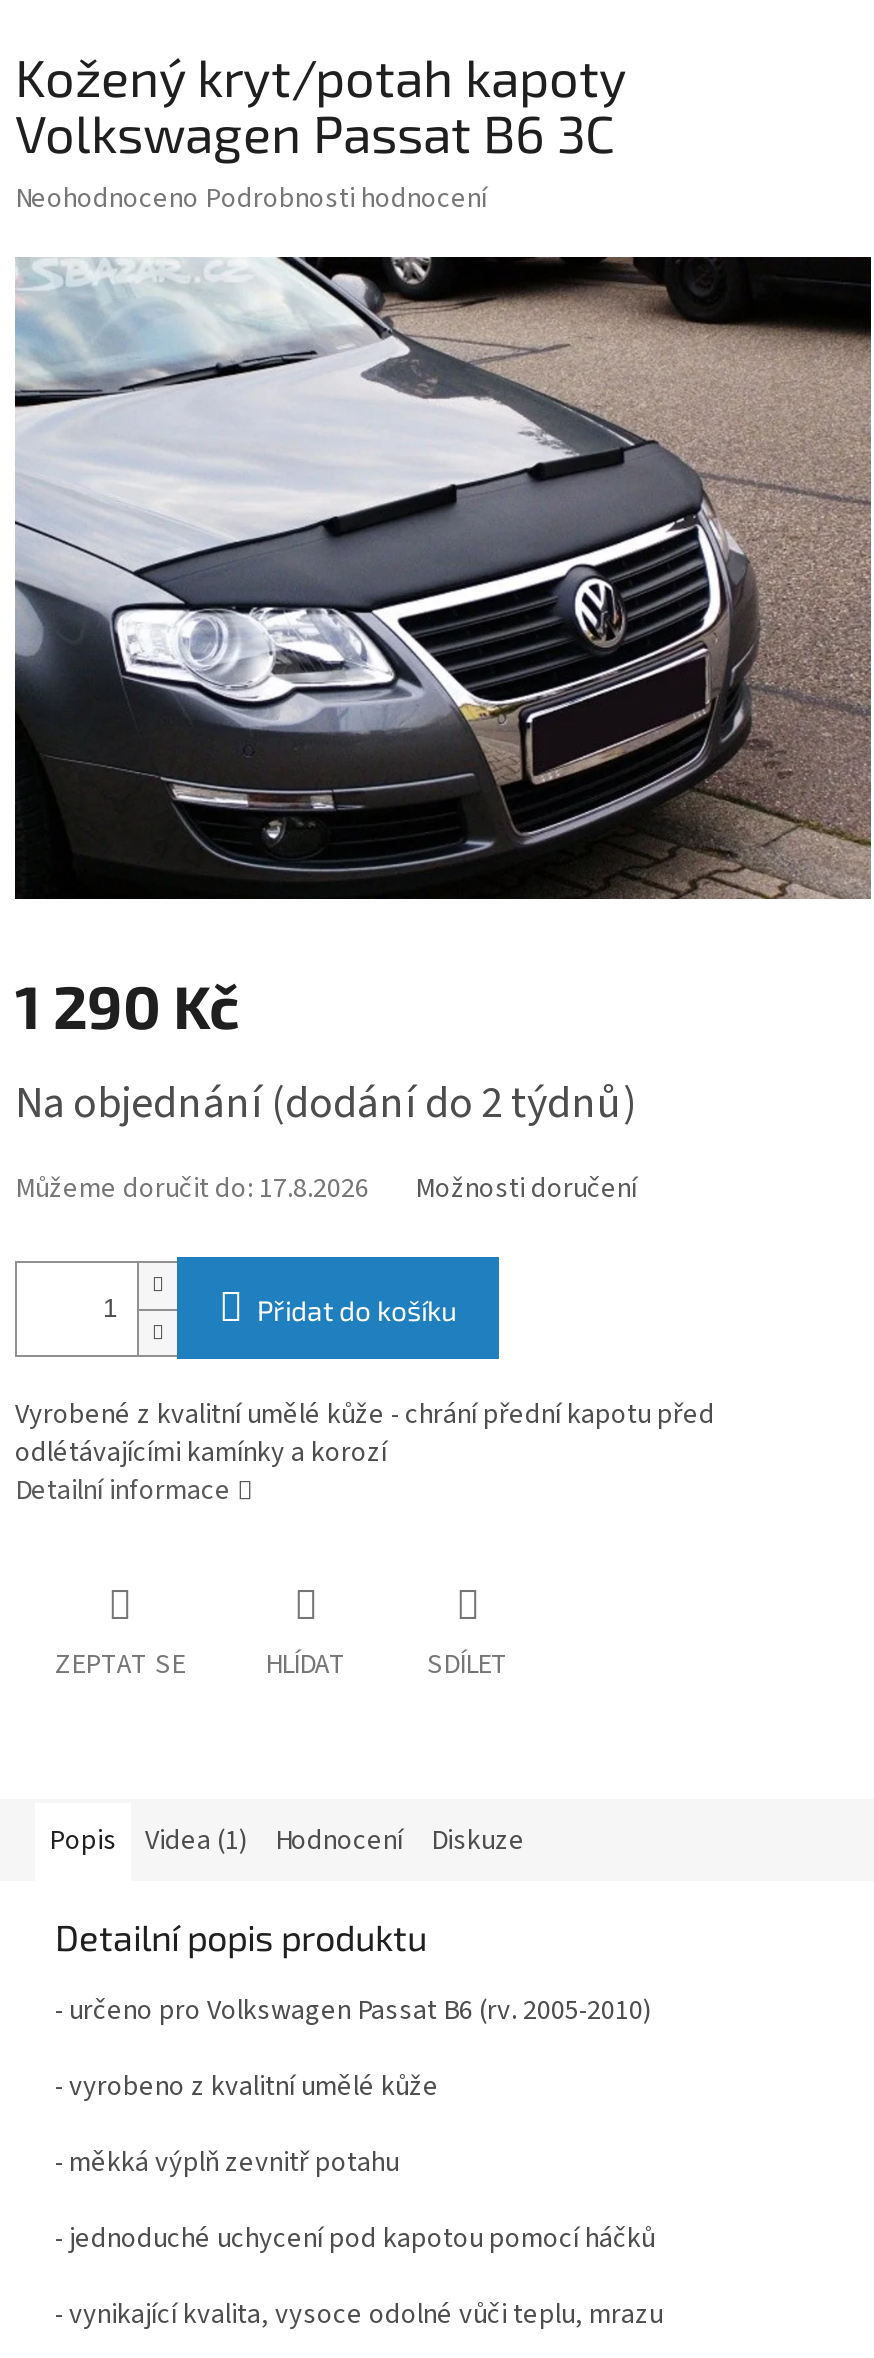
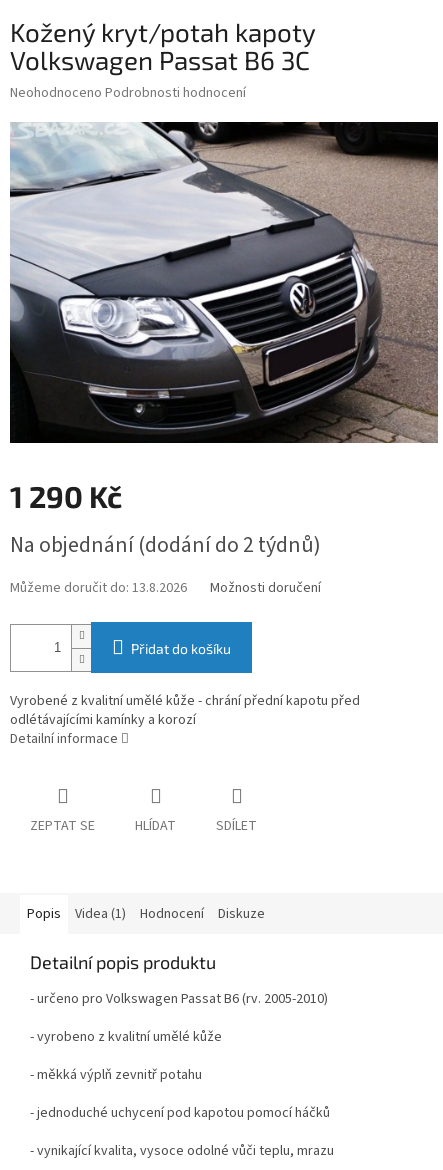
- Můžeme doručit do: 17.8.2026
+ Můžeme doručit do: 13.8.2026
